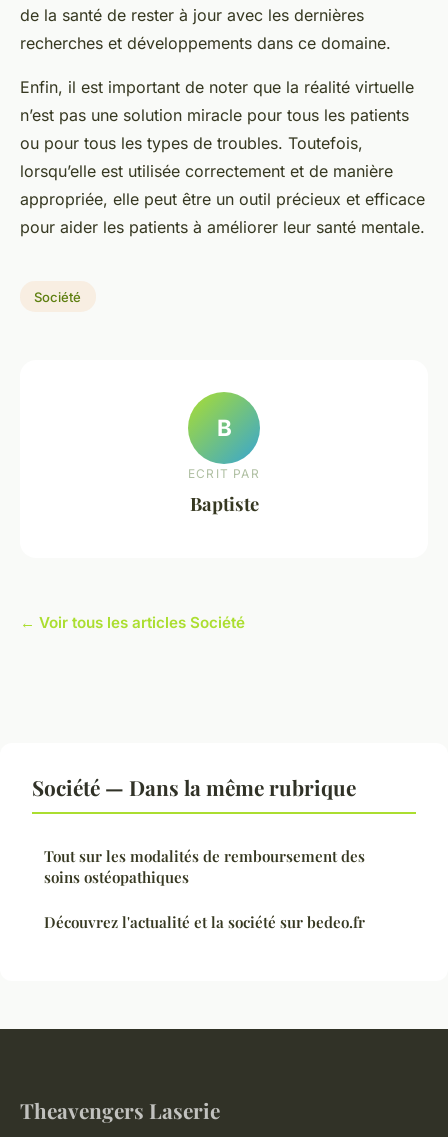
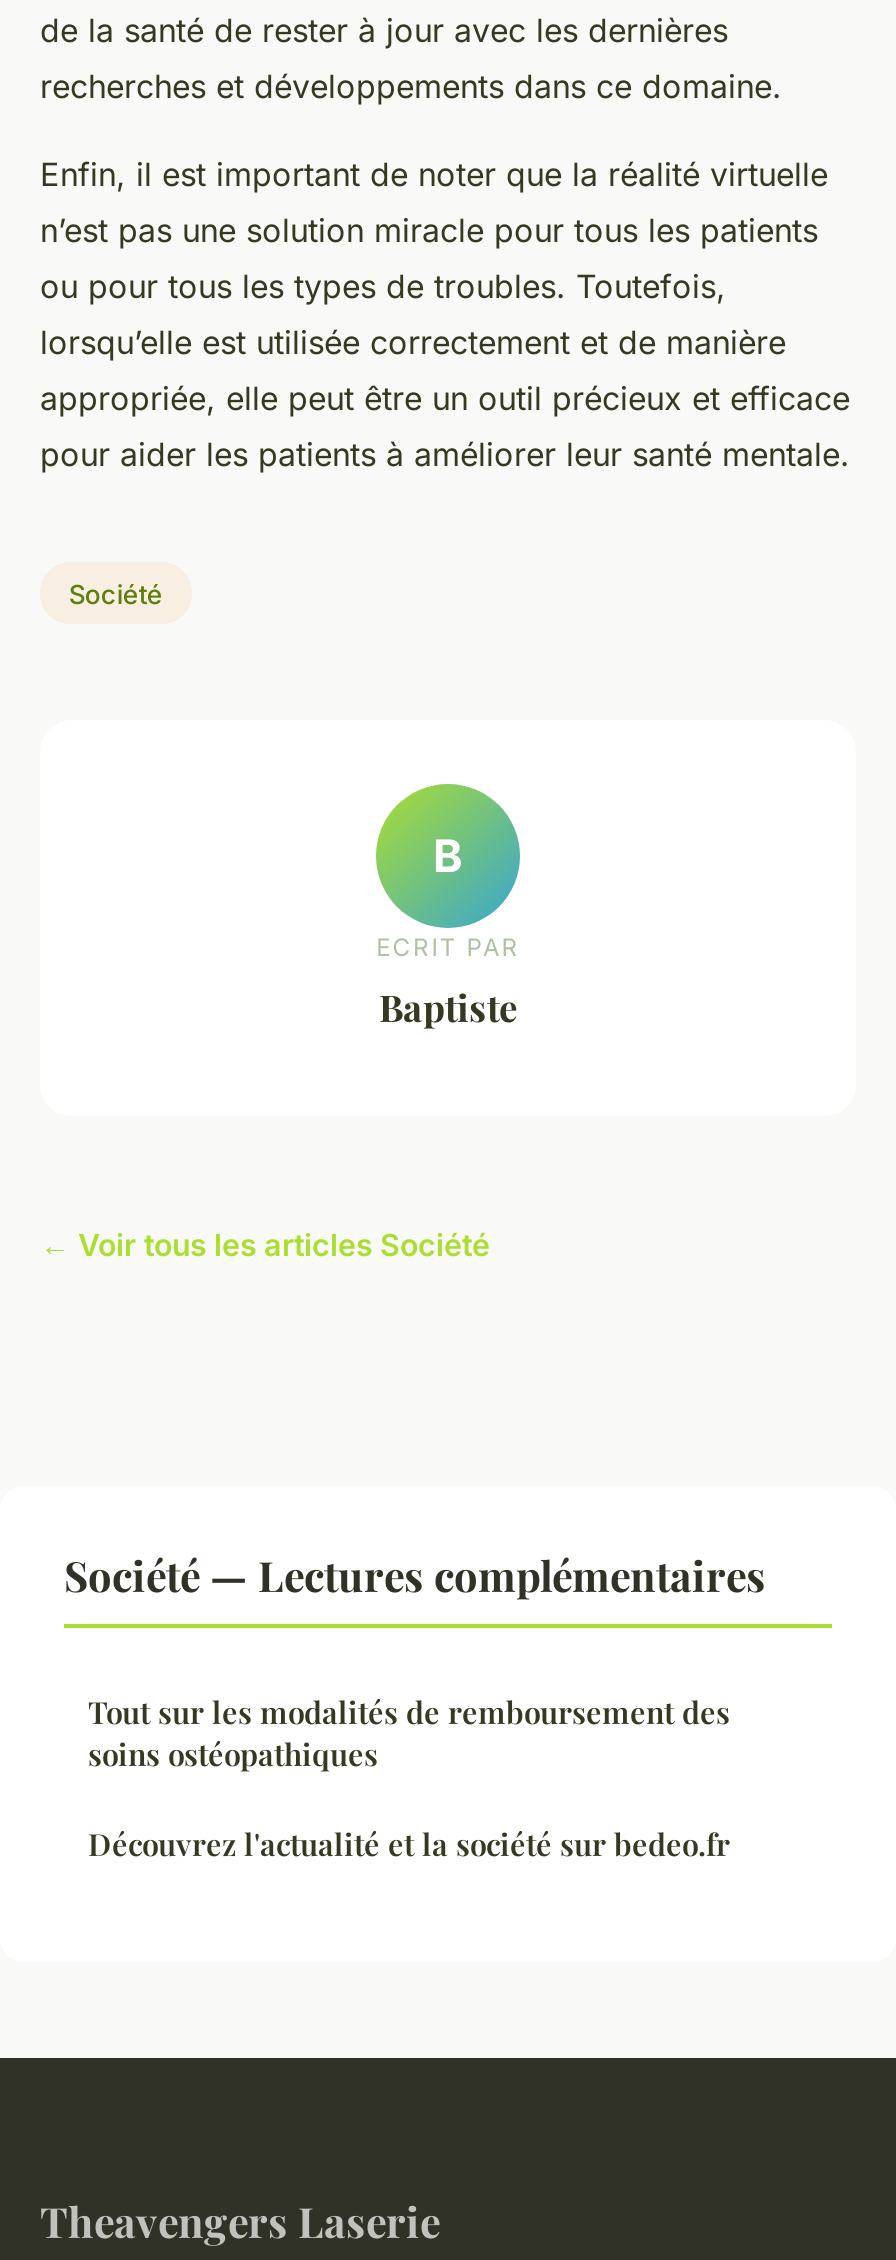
- Société — Dans la même rubrique
+ Société — Lectures complémentaires
